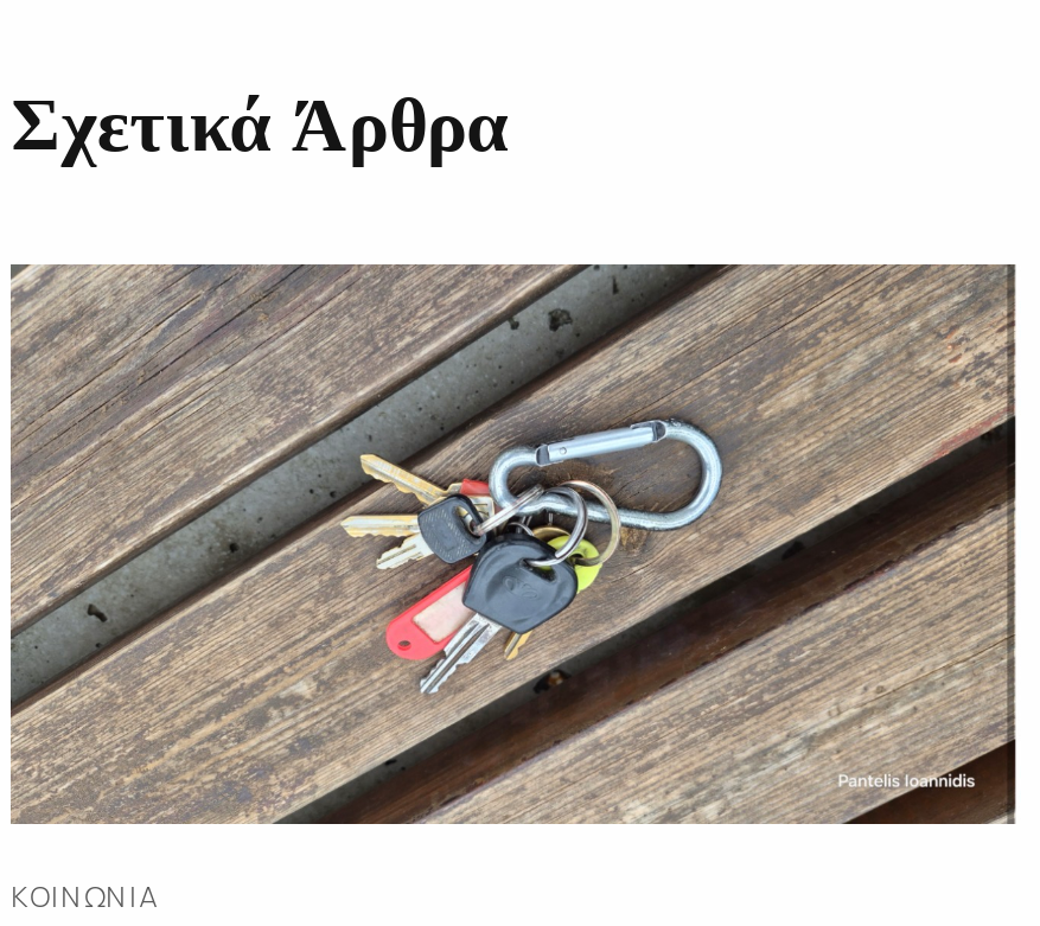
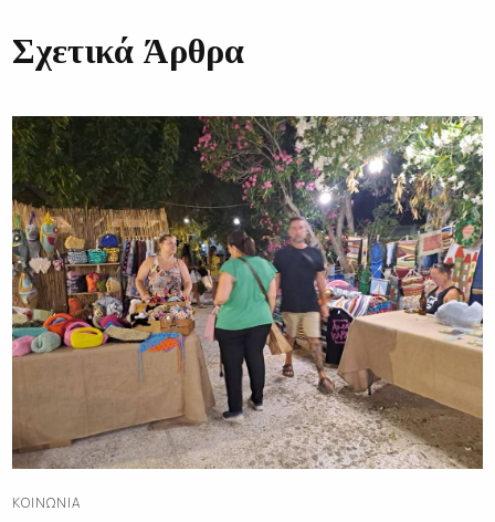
- [image]
+ [image]
